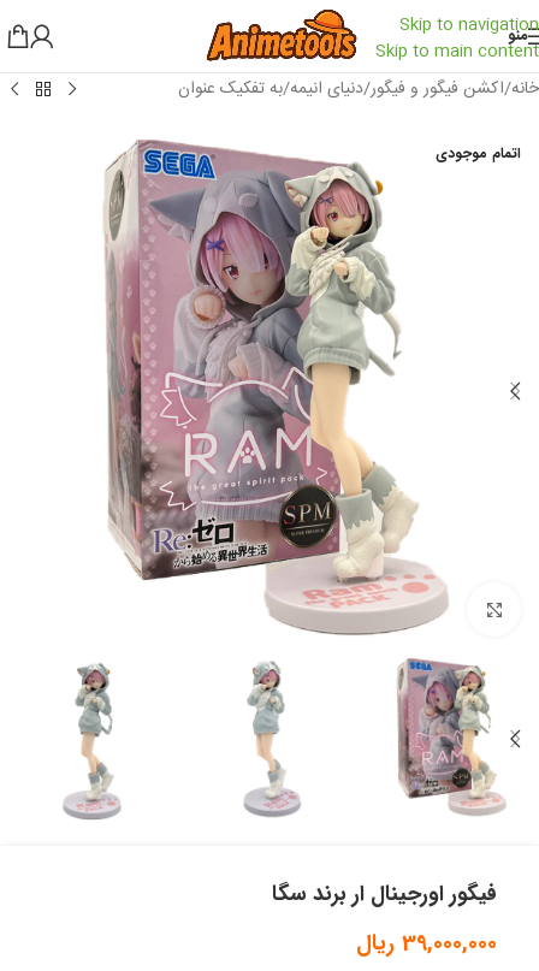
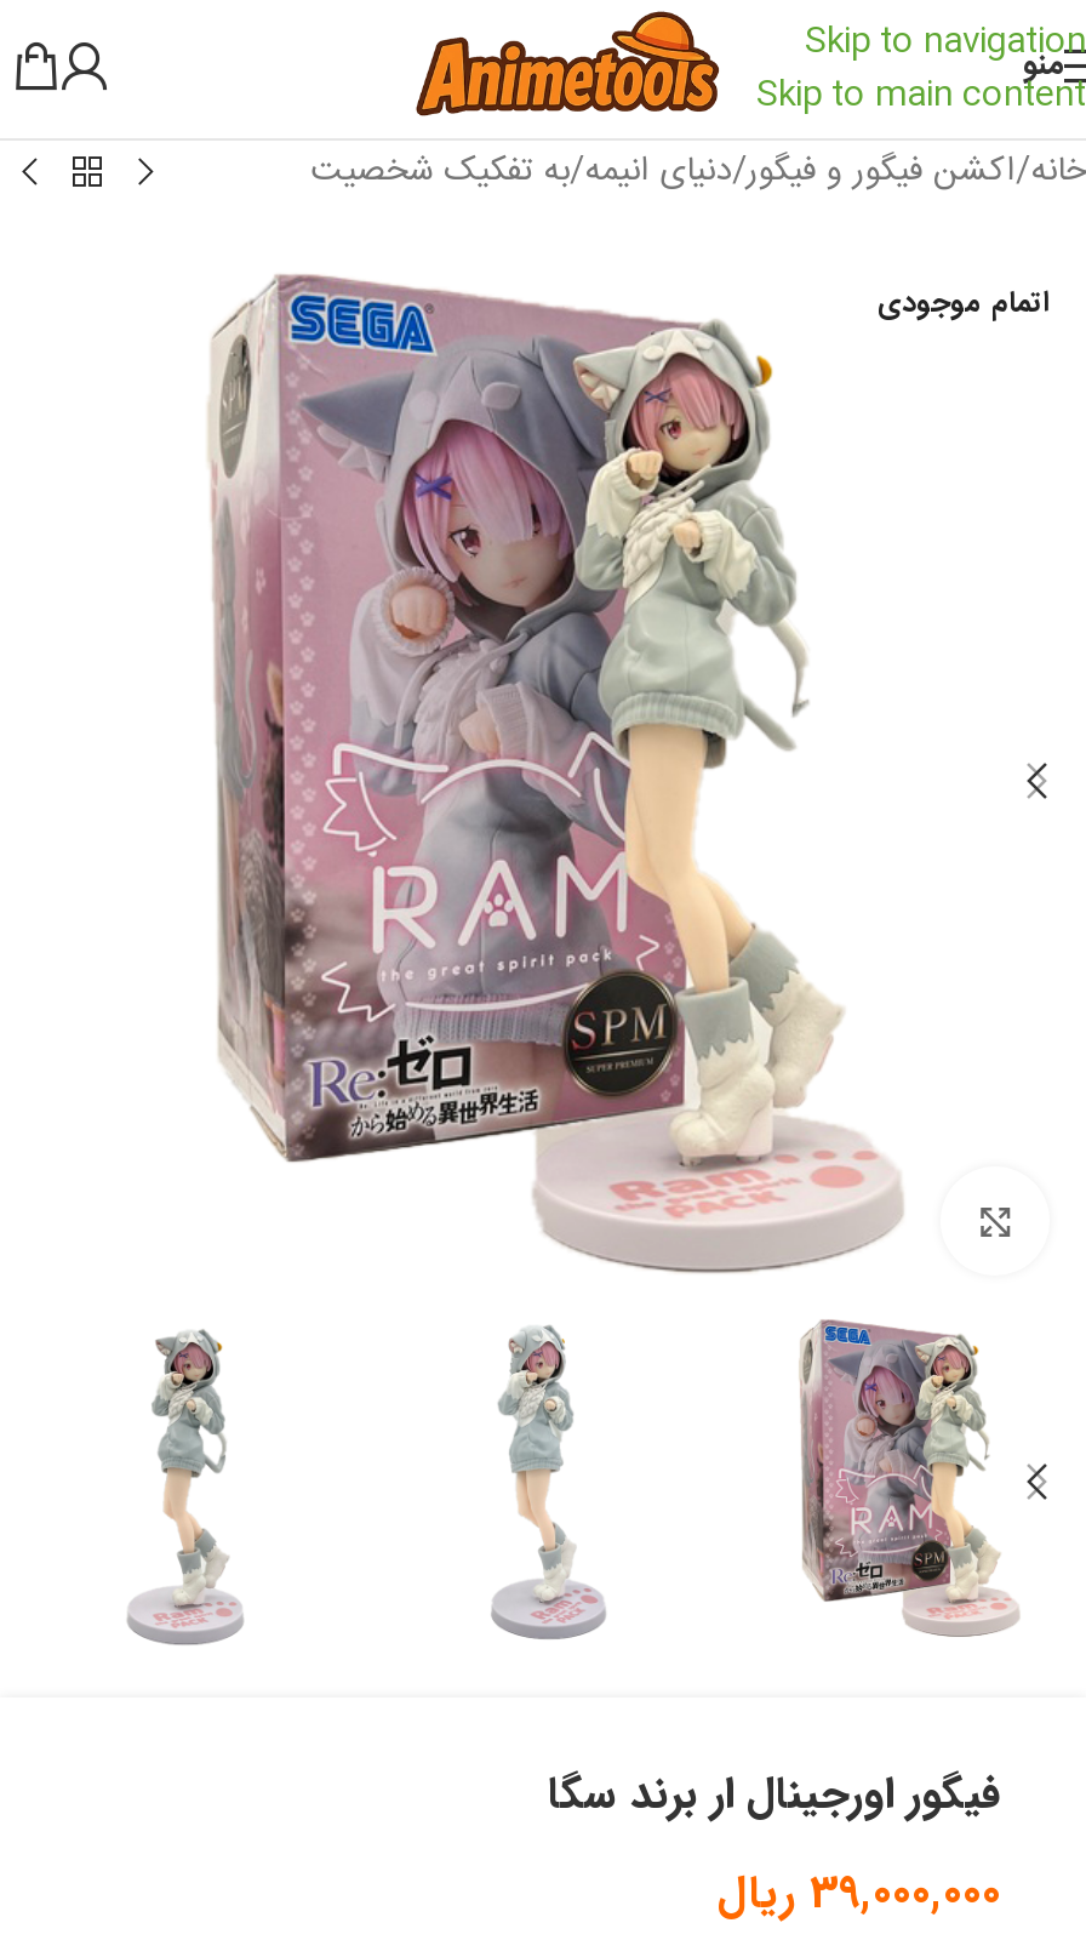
- خانه/اکشن فیگور و فیگور/دنیای انیمه/به تفکیک عنوان
+ خانه/اکشن فیگور و فیگور/دنیای انیمه/به تفکیک شخصیت
